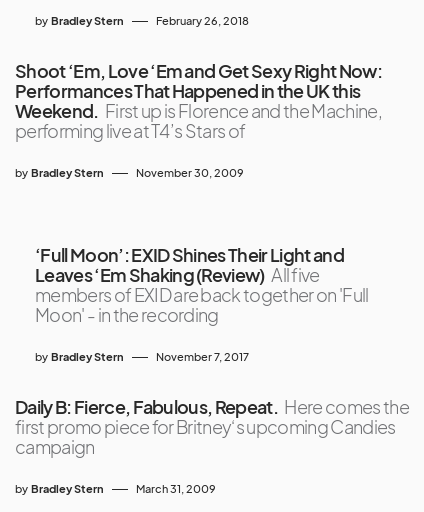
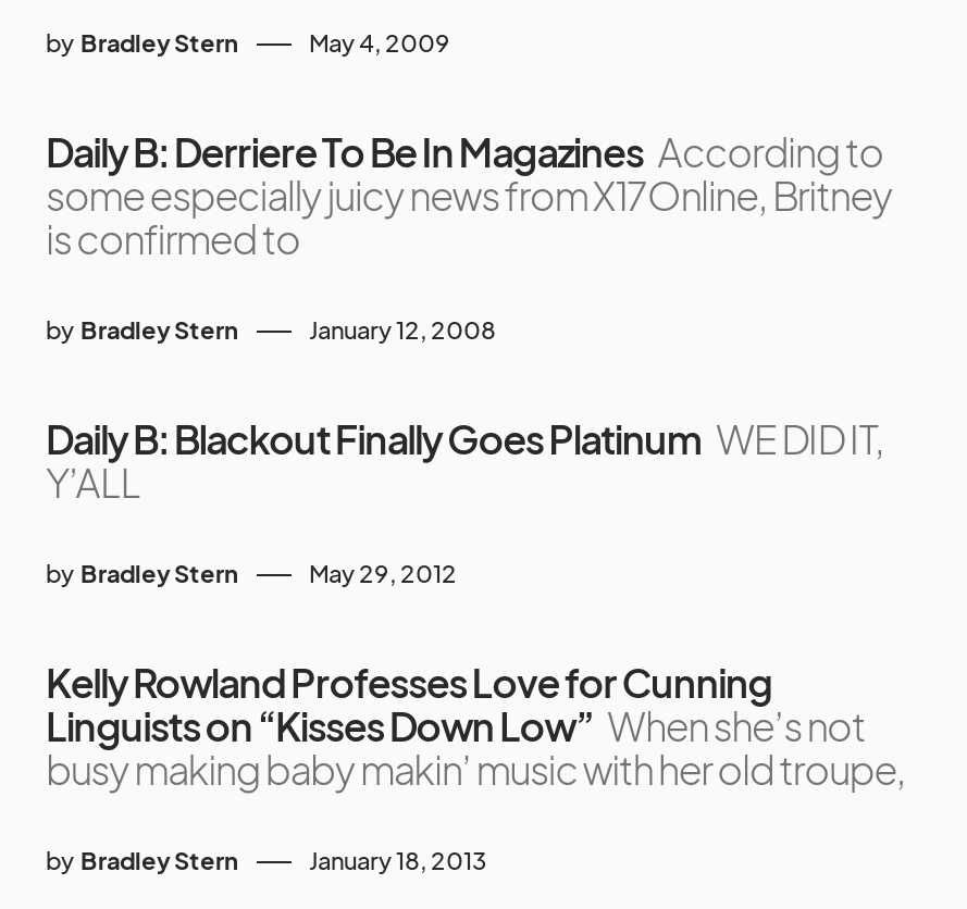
- February 26, 2018
+ May 4, 2009

- Shoot ‘Em, Love ‘Em and Get Sexy Right Now:
- Performances That Happened in the UK this
- Weekend. First up is Florence and the Machine,
- performing live at T4’s Stars of
+ Daily B: Derriere To Be In Magazines According to
+ some especially juicy news from X17Online, Britney
+ is confirmed to

- November 30, 2009
+ January 12, 2008

- ‘Full Moon’: EXID Shines Their Light and
- Leaves ‘Em Shaking (Review) All five
- members of EXID are back together on 'Full
- Moon' - in the recording
+ Daily B: Blackout Finally Goes Platinum WE DID IT,
+ Y’ALL

- November 7, 2017
+ May 29, 2012

- Daily B: Fierce, Fabulous, Repeat. Here comes the
- first promo piece for Britney‘s upcoming Candies
- campaign
+ Kelly Rowland Professes Love for Cunning
+ Linguists on “Kisses Down Low” When she’s not
+ busy making baby makin’ music with her old troupe,

- March 31, 2009
+ January 18, 2013
